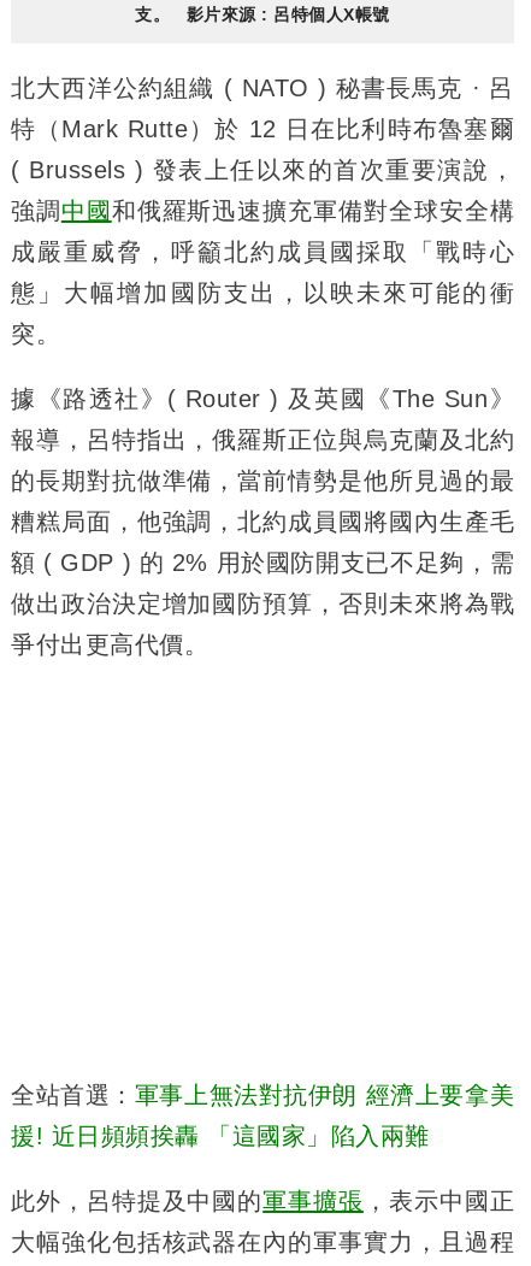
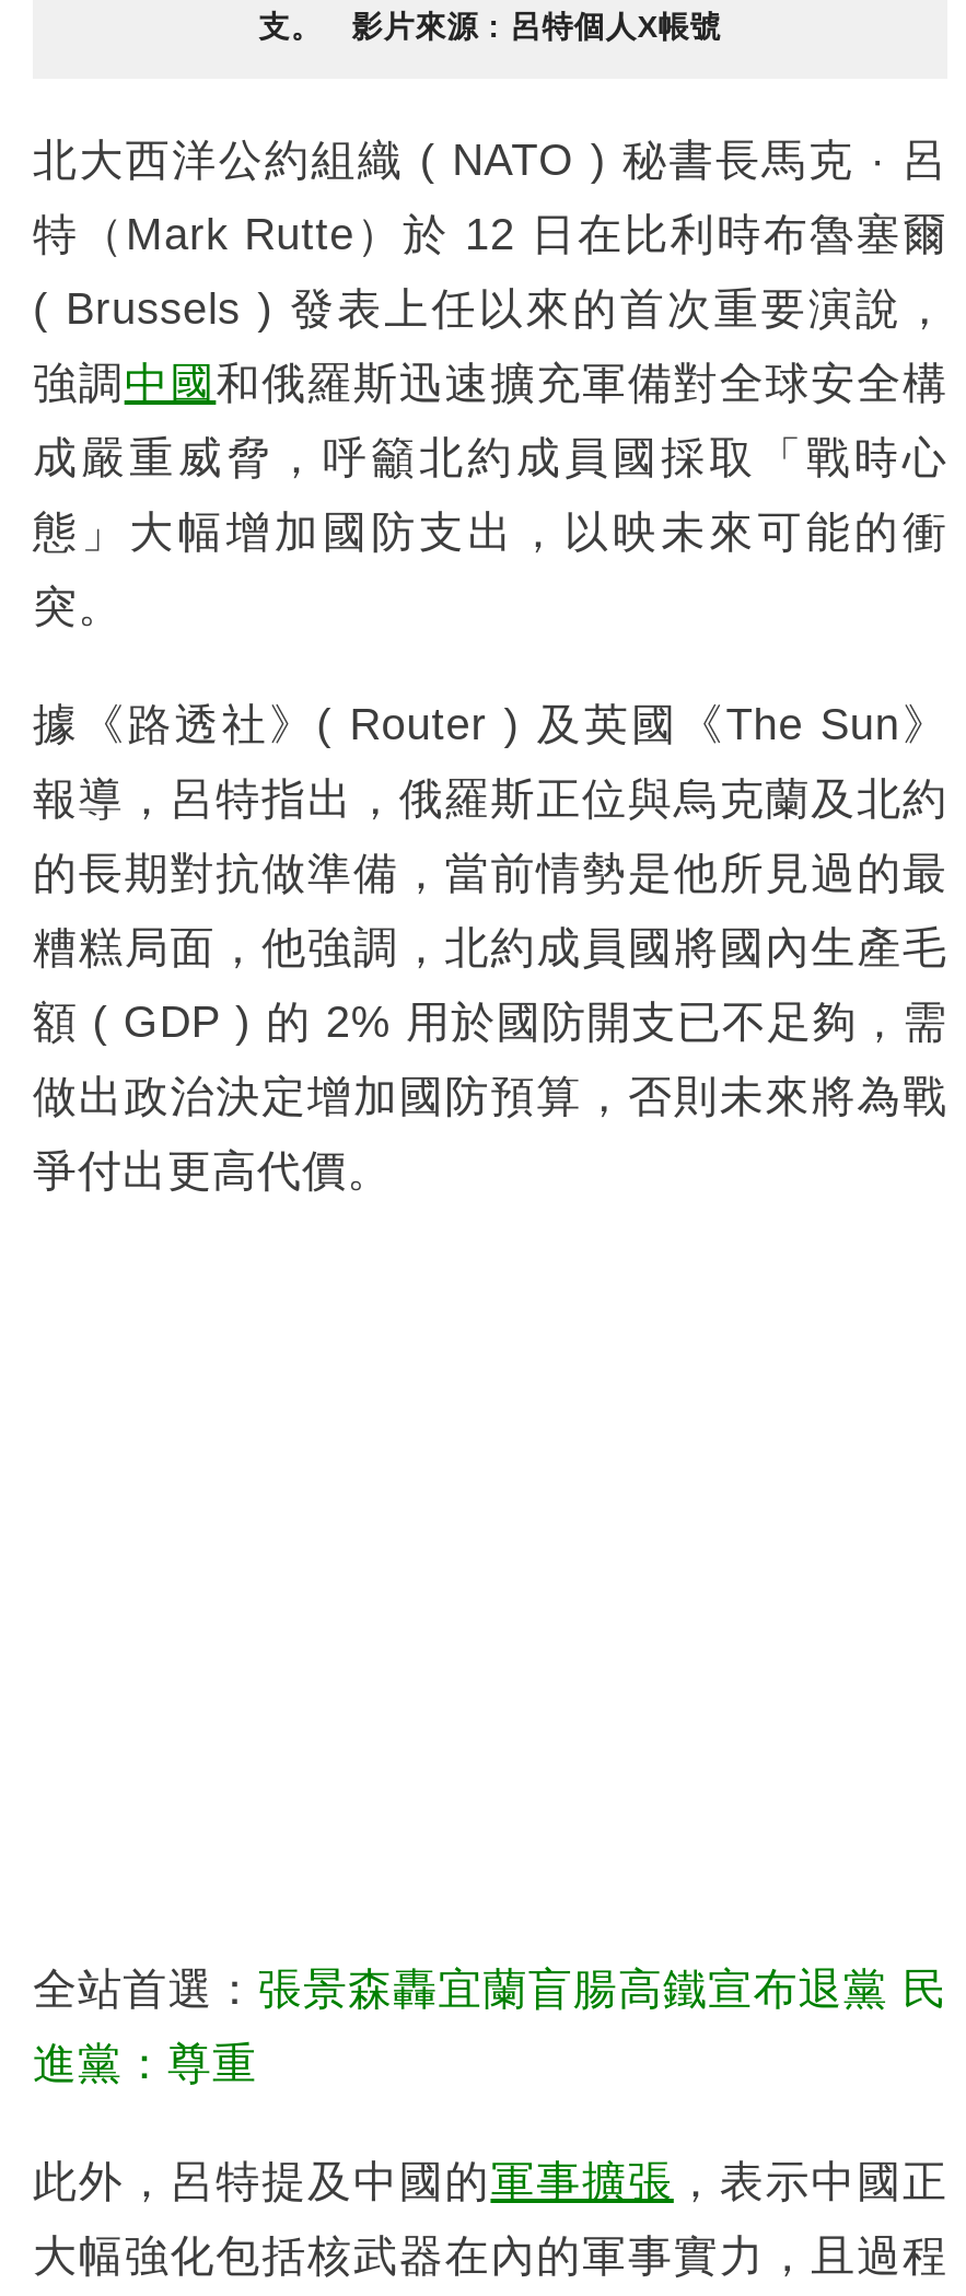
- 全站首選：軍事上無法對抗伊朗 經濟上要拿美
+ 全站首選：張景森轟宜蘭盲腸高鐵宣布退黨 民

- 援! 近日頻頻挨轟 「這國家」陷入兩難
+ 進黨：尊重
